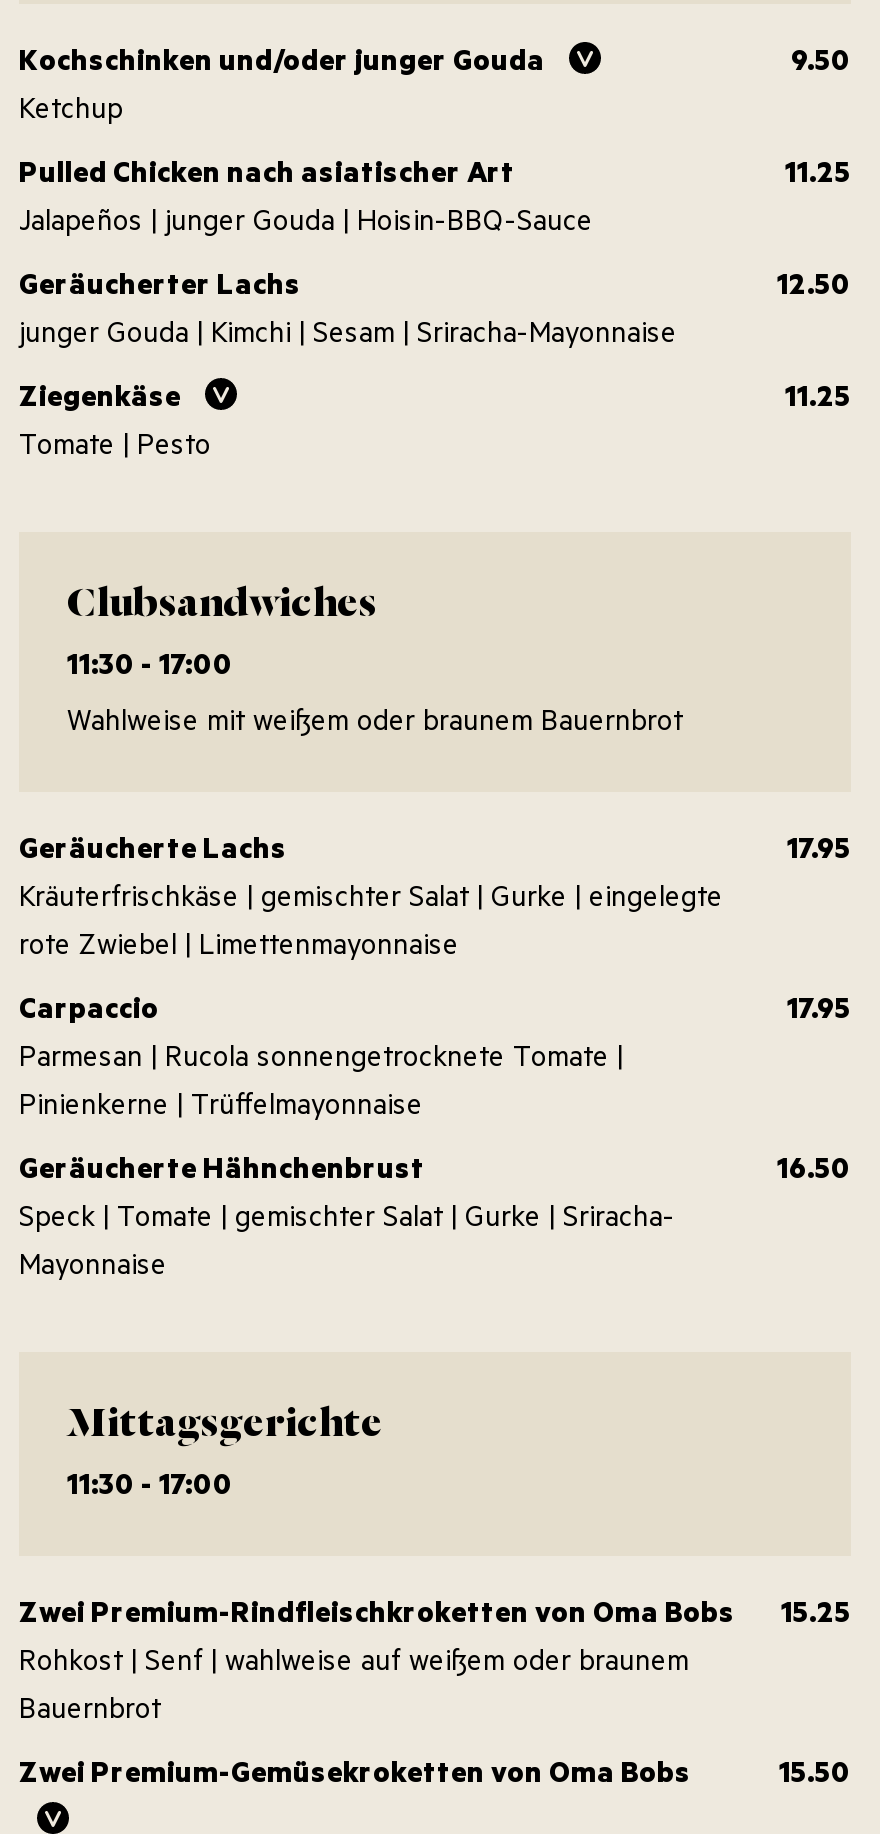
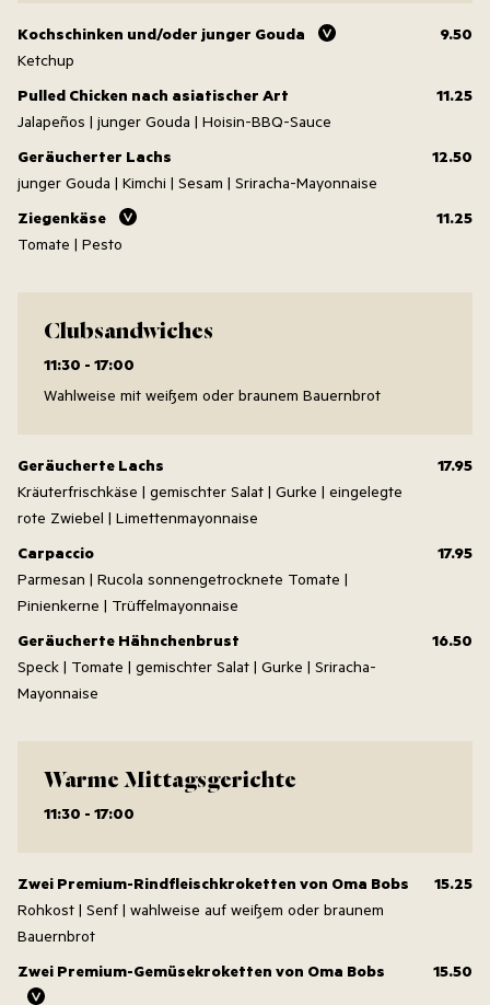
- Mittagsgerichte
+ Warme Mittagsgerichte
